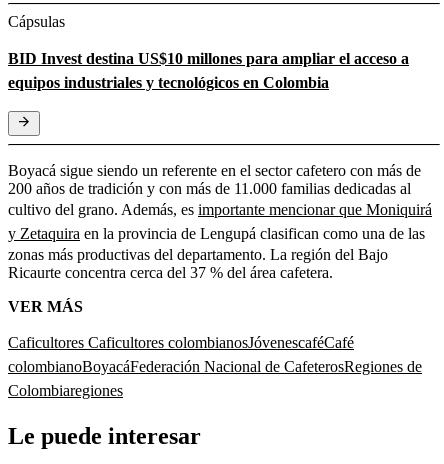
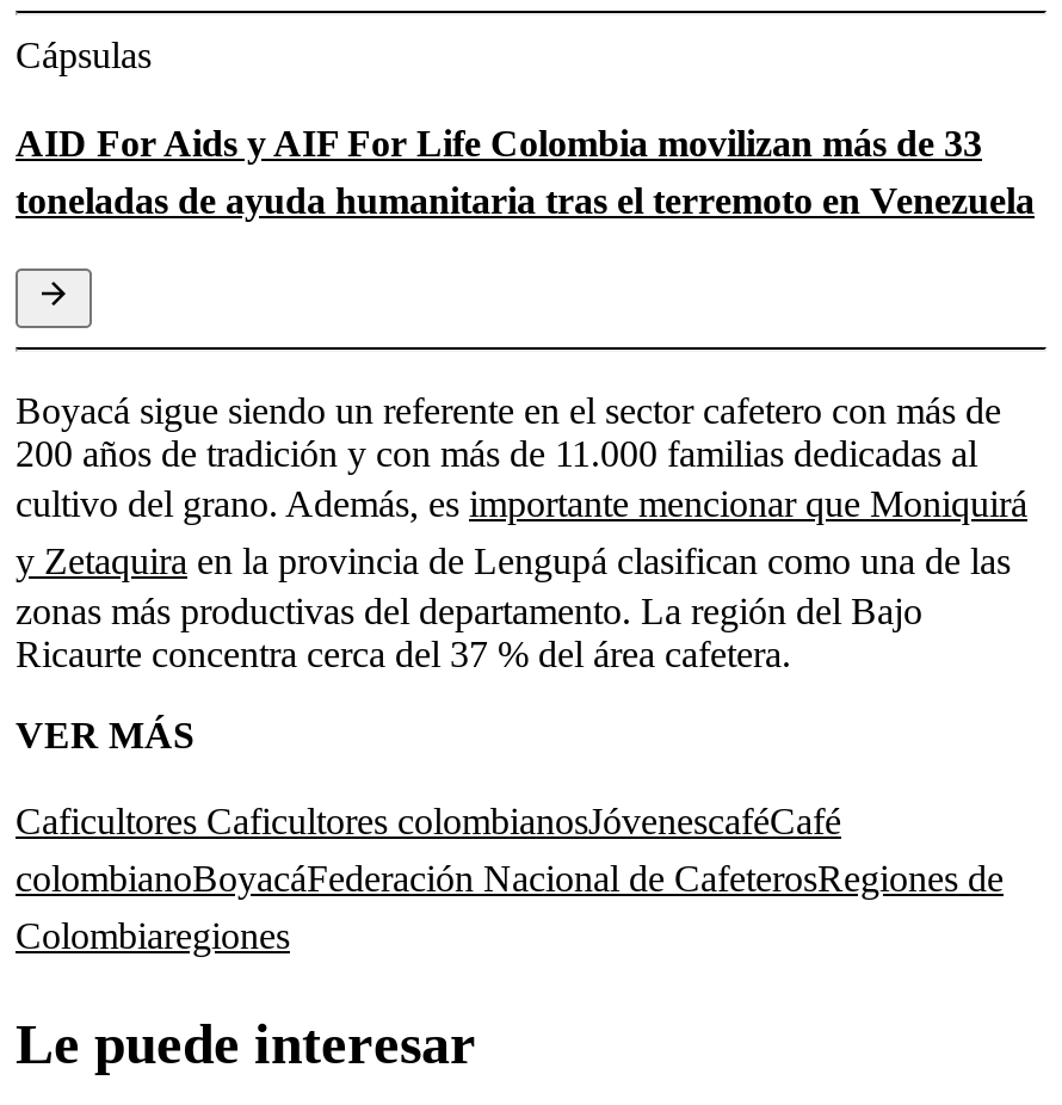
- BID Invest destina US$10 millones para ampliar el acceso a
- equipos industriales y tecnológicos en Colombia
+ AID For Aids y AIF For Life Colombia movilizan más de 33
+ toneladas de ayuda humanitaria tras el terremoto en Venezuela
